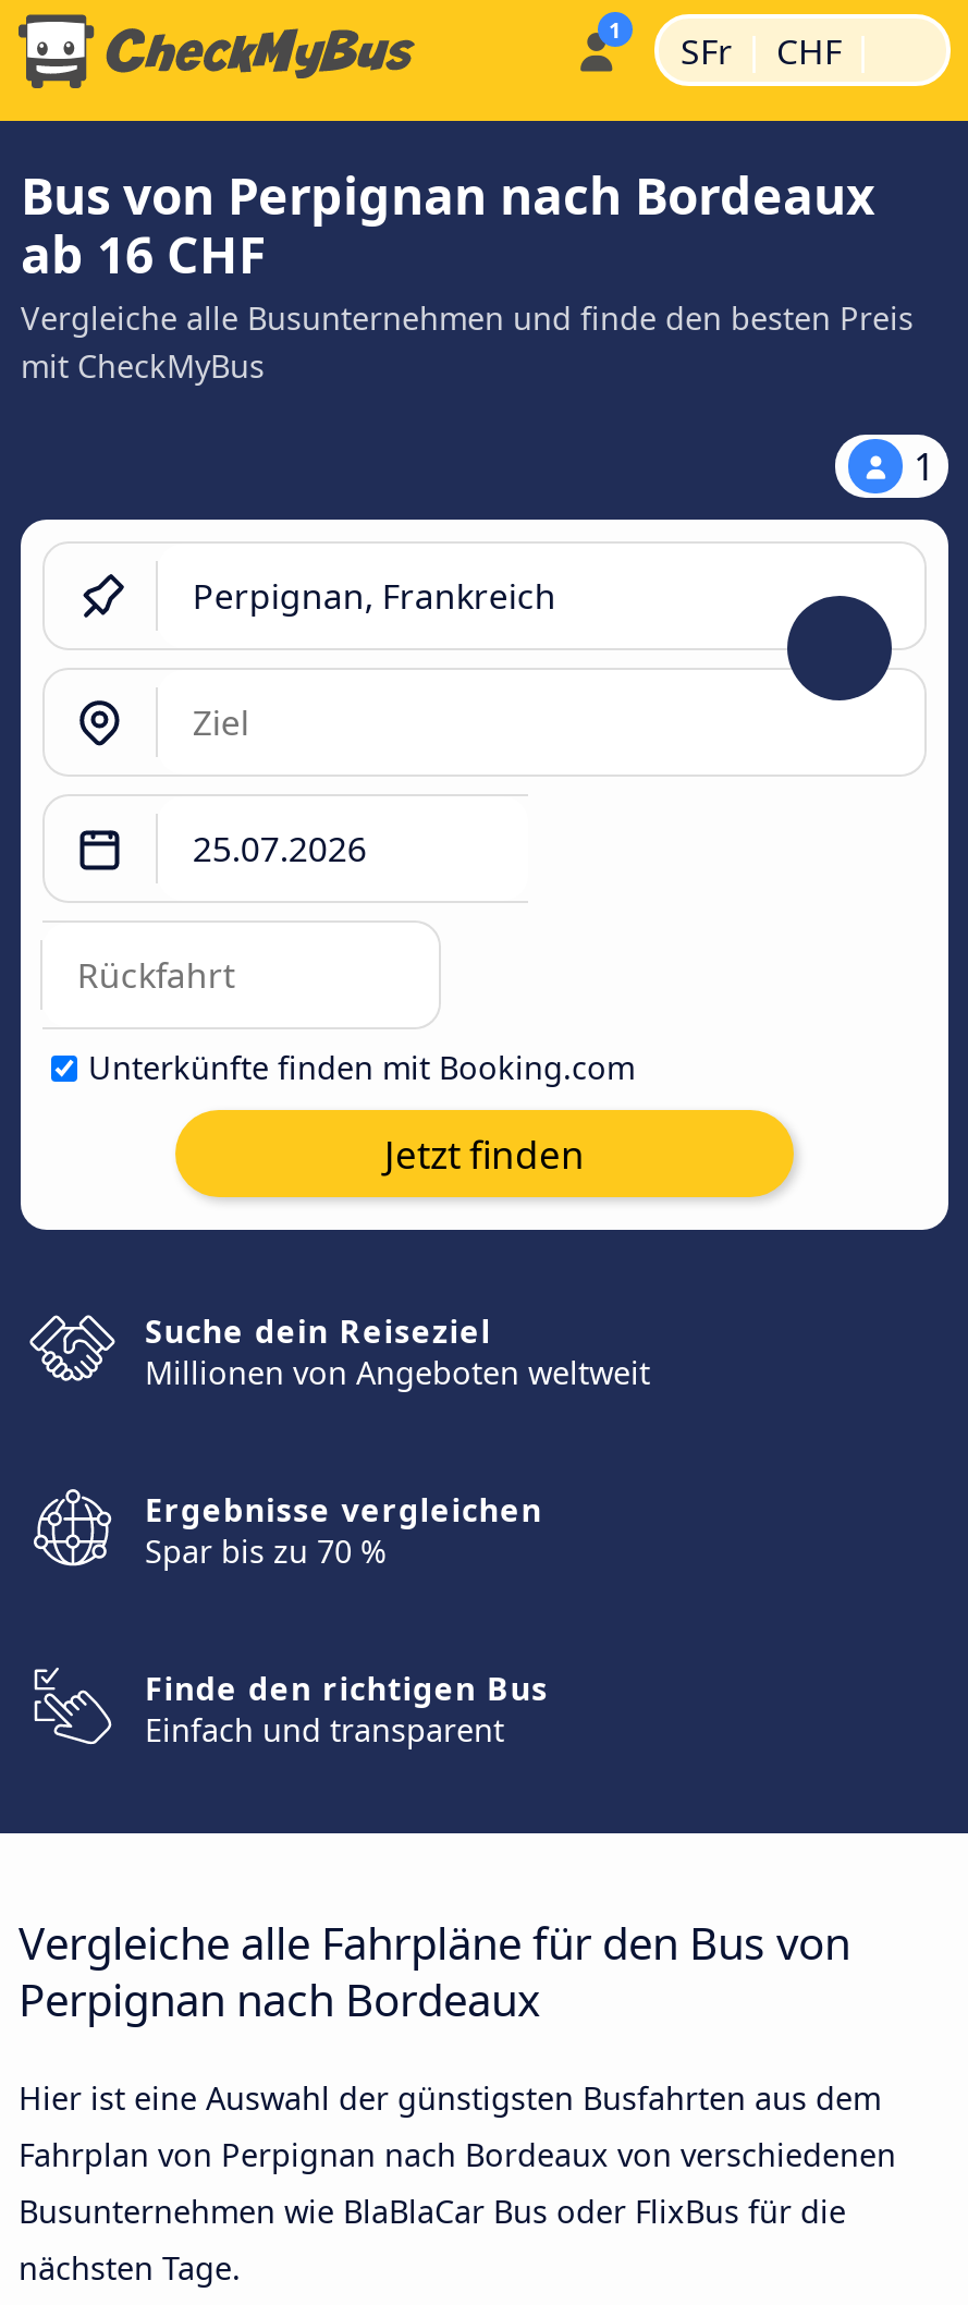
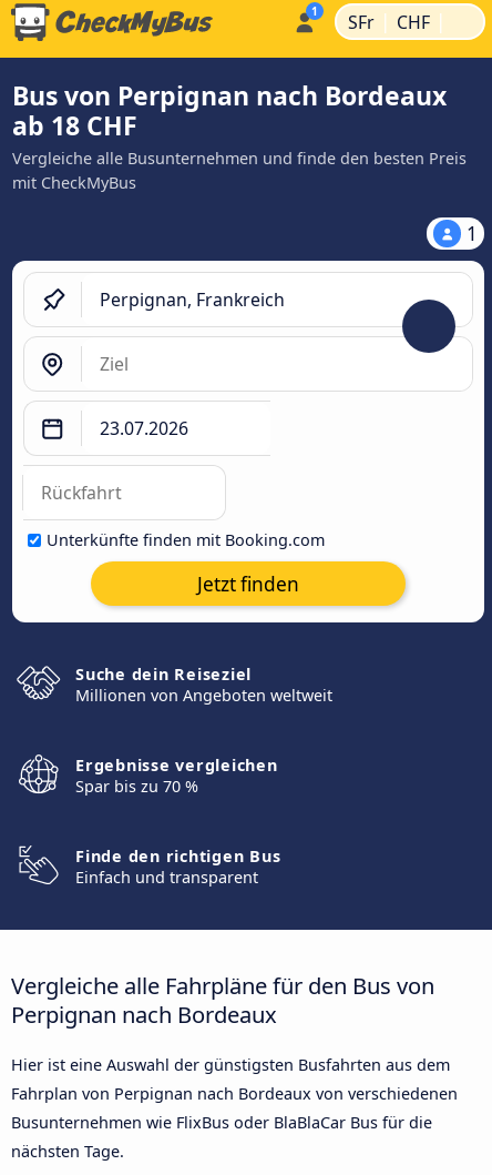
- ab 16 CHF
+ ab 18 CHF

- Busunternehmen wie BlaBlaCar Bus oder FlixBus für die
+ Busunternehmen wie FlixBus oder BlaBlaCar Bus für die
